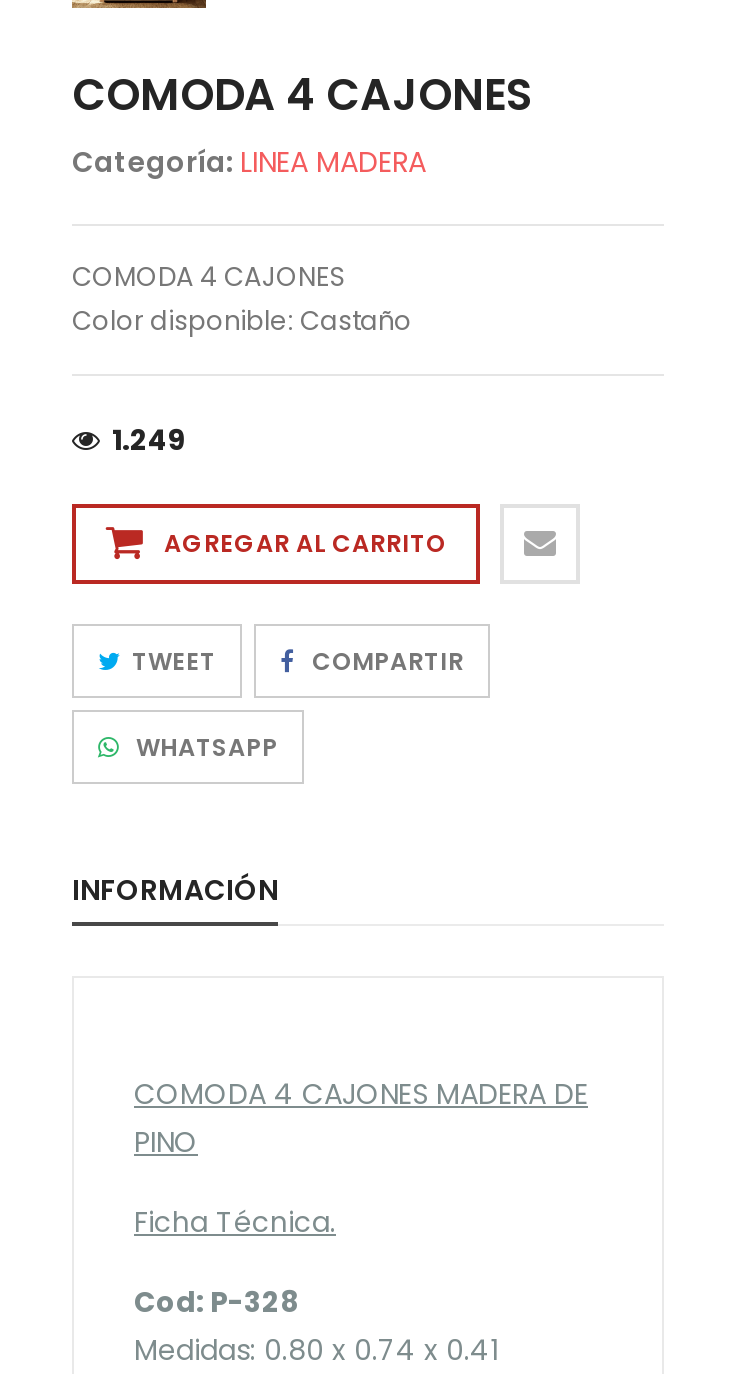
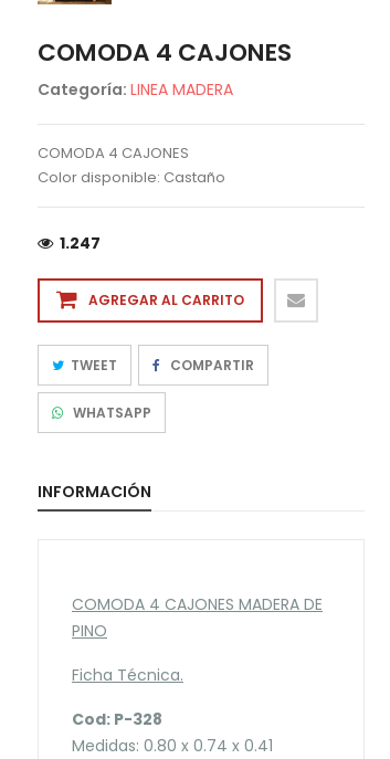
- 1.249
+ 1.247
